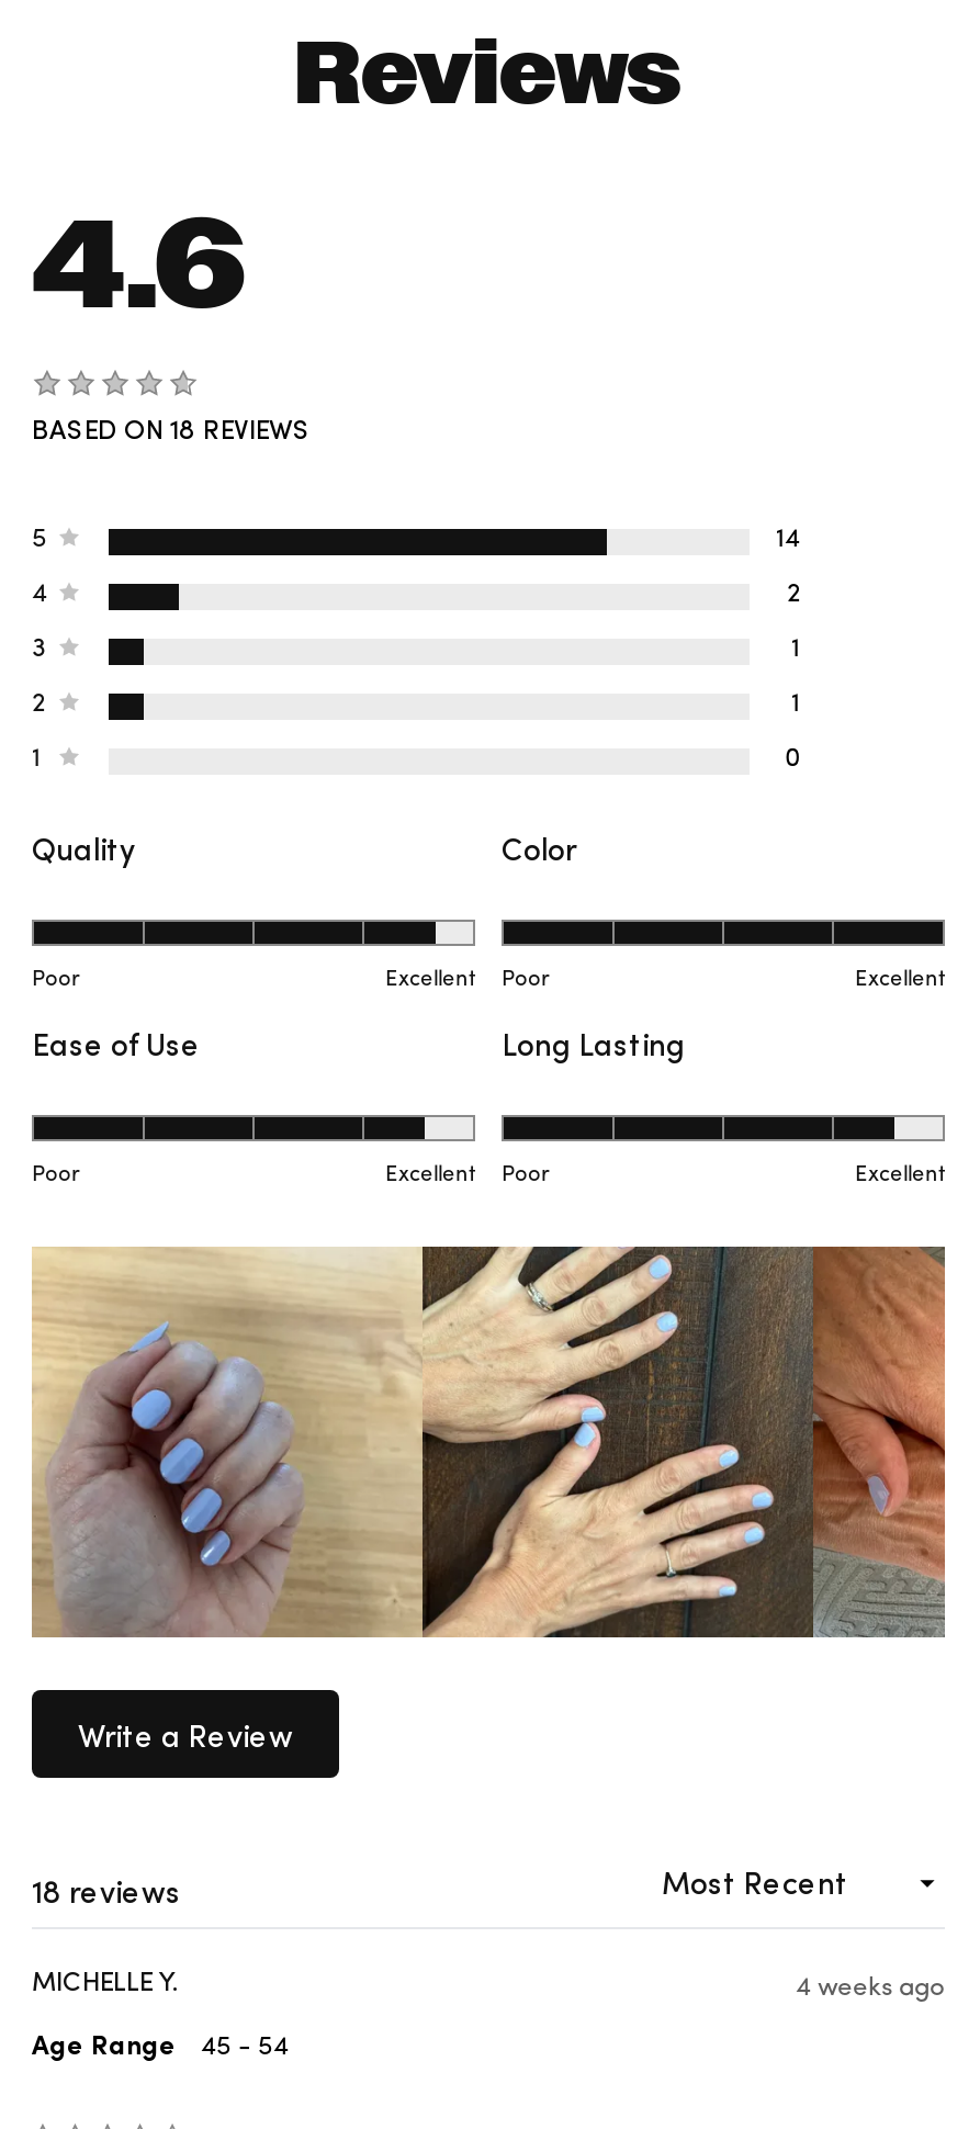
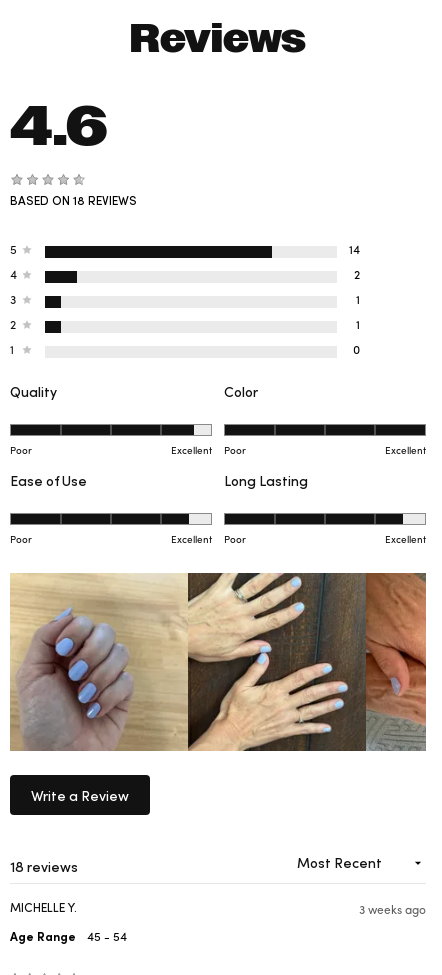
- 4 weeks ago
+ 3 weeks ago
